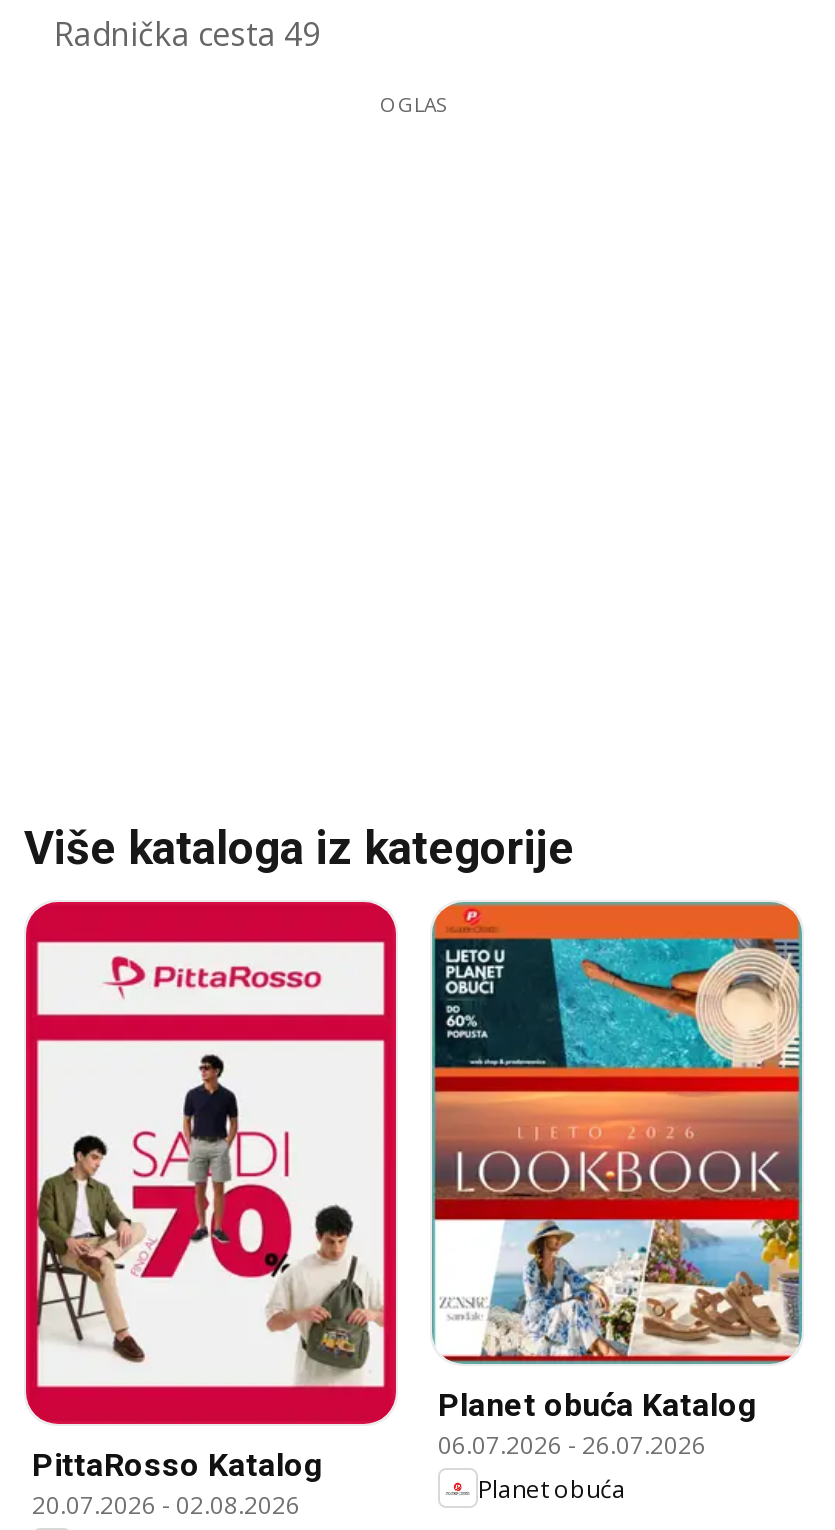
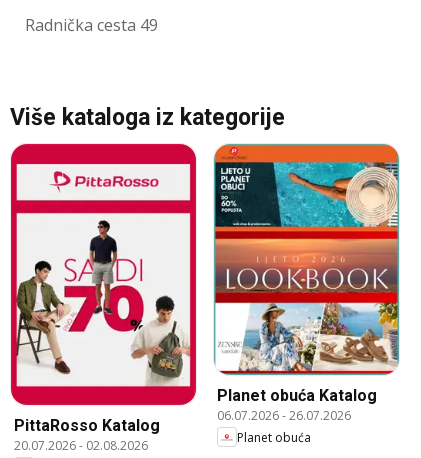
- OGLAS
